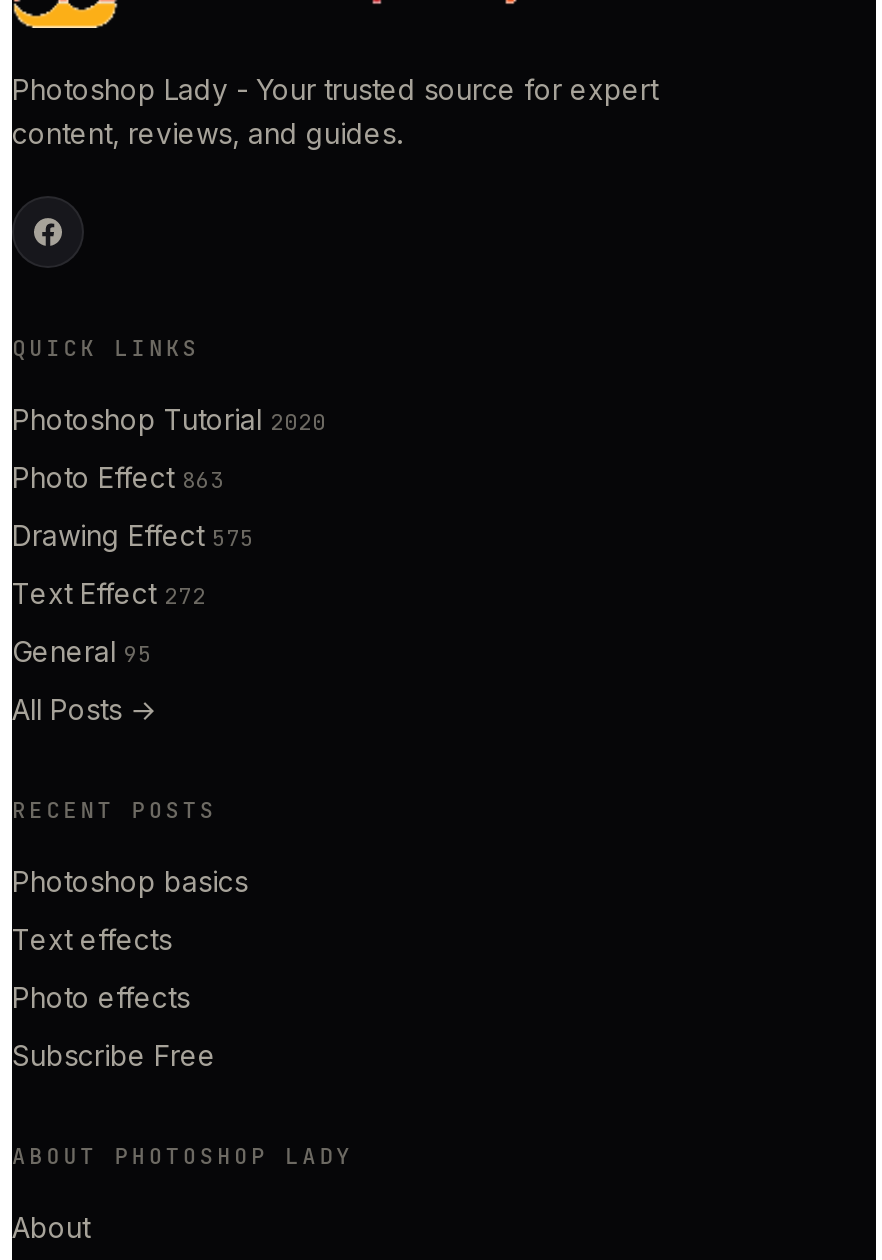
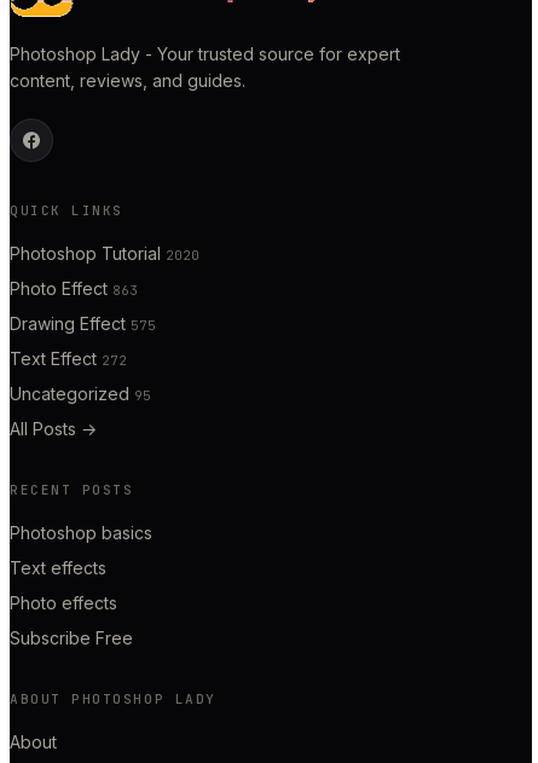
- General 95
+ Uncategorized 95
